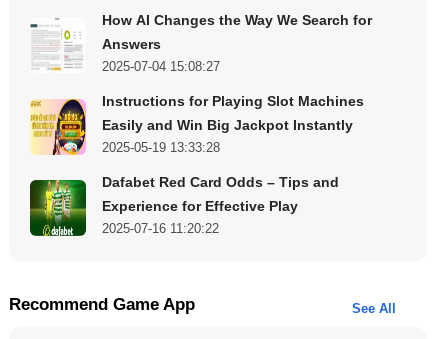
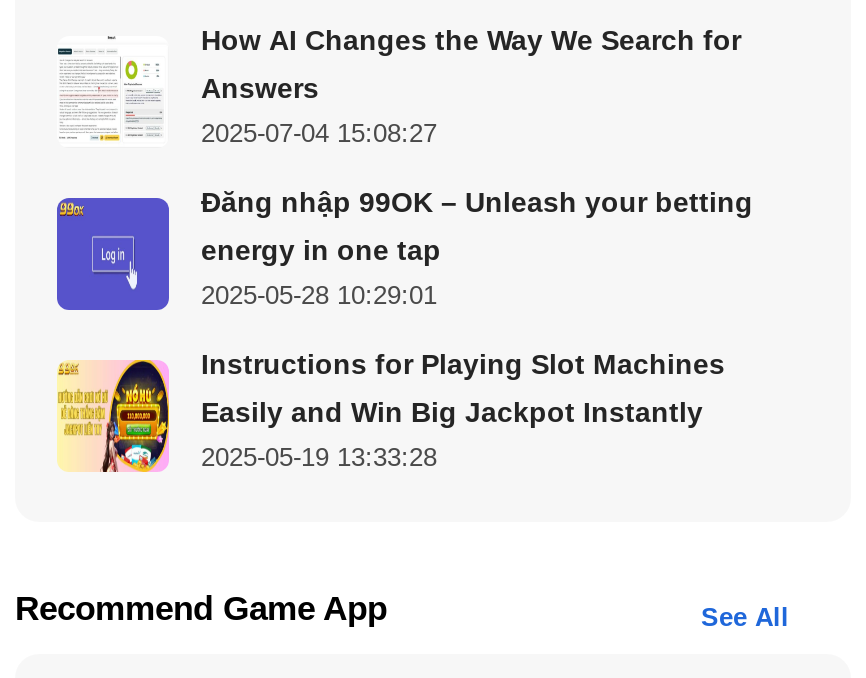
+ [image]
+ Đăng nhập 99OK – Unleash your betting
+ energy in one tap
+ 2025-05-28 10:29:01

moved down: [image] | Instructions for Playing Slot Machines | Easily and Win Big Jackpot Instantly | 2025-05-19 13:33:28

- [image]
- Dafabet Red Card Odds – Tips and
- Experience for Effective Play
- 2025-07-16 11:20:22
